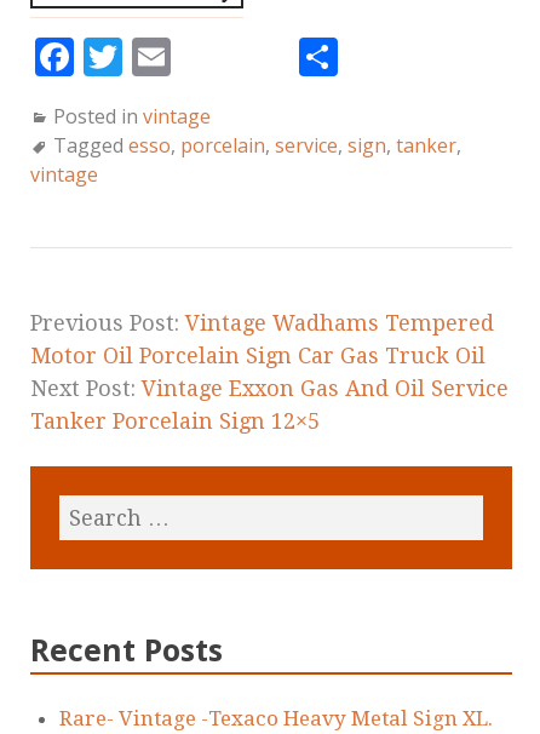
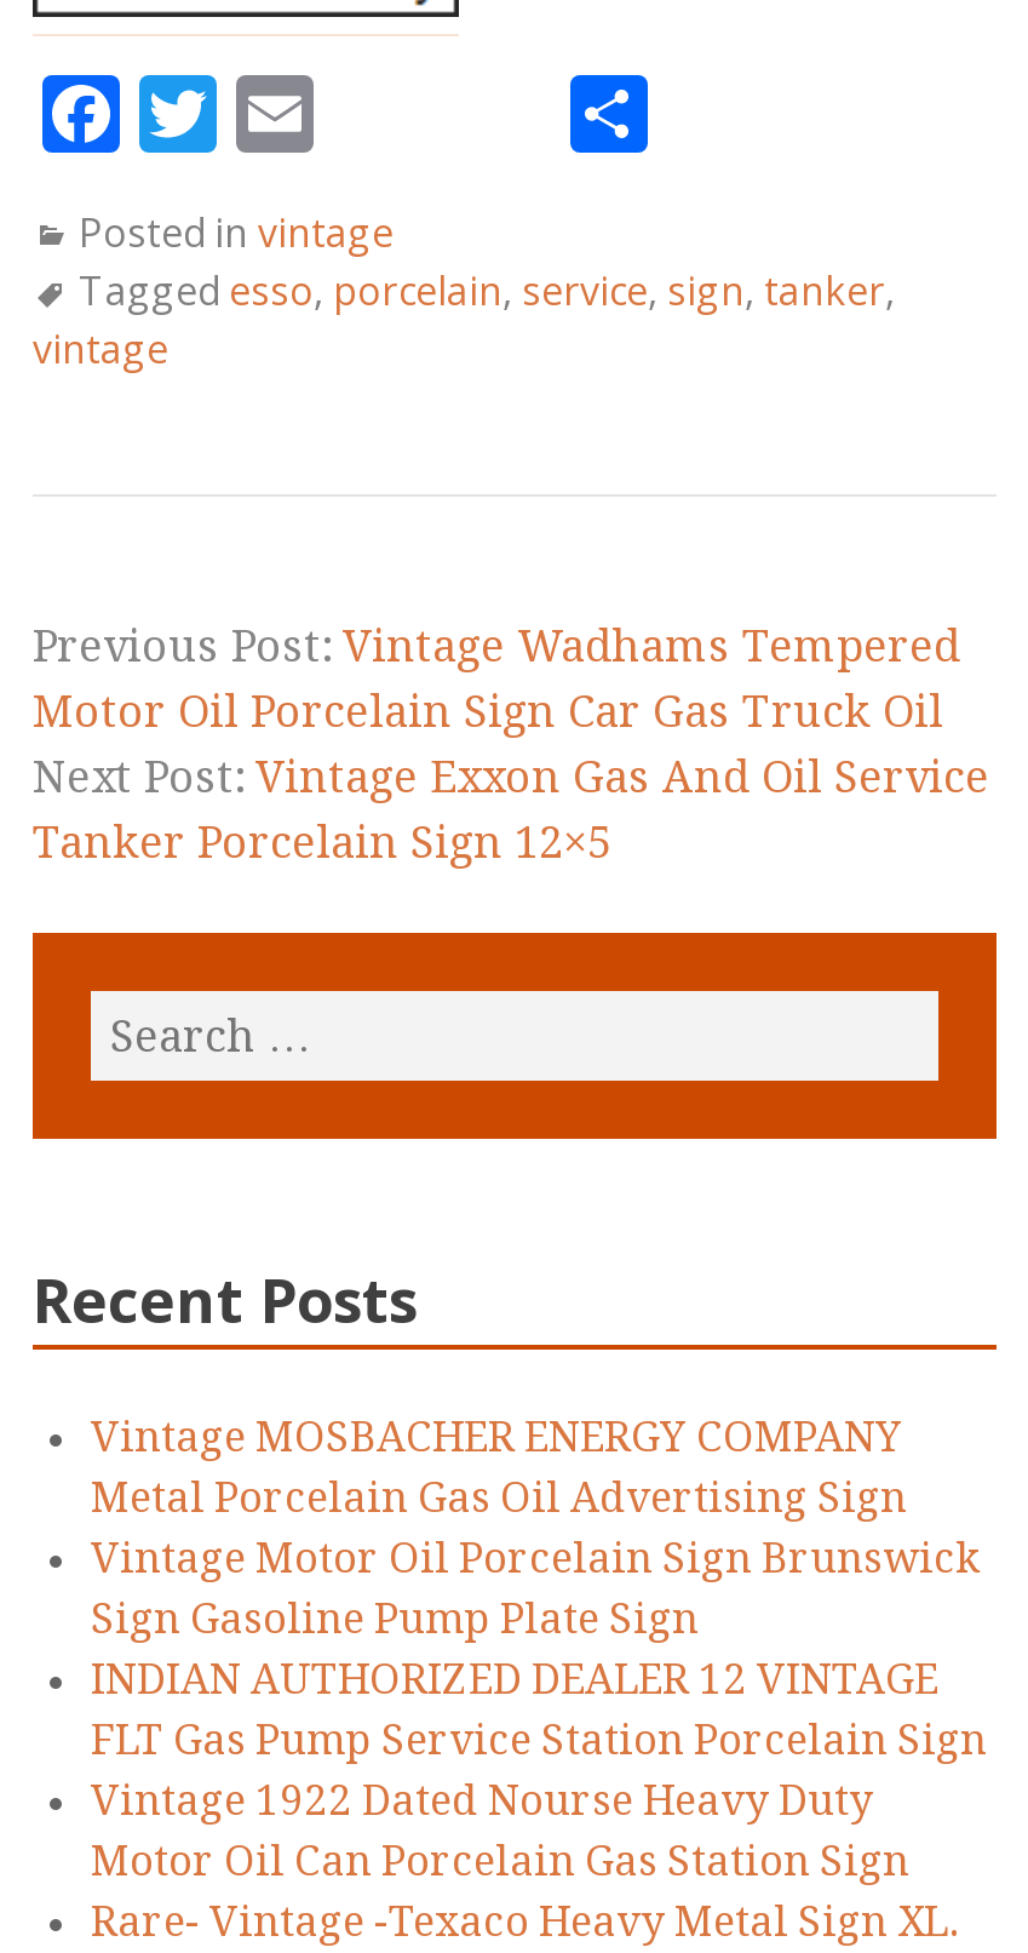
+ Vintage MOSBACHER ENERGY COMPANY
+ Metal Porcelain Gas Oil Advertising Sign
+ Vintage Motor Oil Porcelain Sign Brunswick
+ Sign Gasoline Pump Plate Sign
+ INDIAN AUTHORIZED DEALER 12 VINTAGE
+ FLT Gas Pump Service Station Porcelain Sign
+ Vintage 1922 Dated Nourse Heavy Duty
+ Motor Oil Can Porcelain Gas Station Sign
